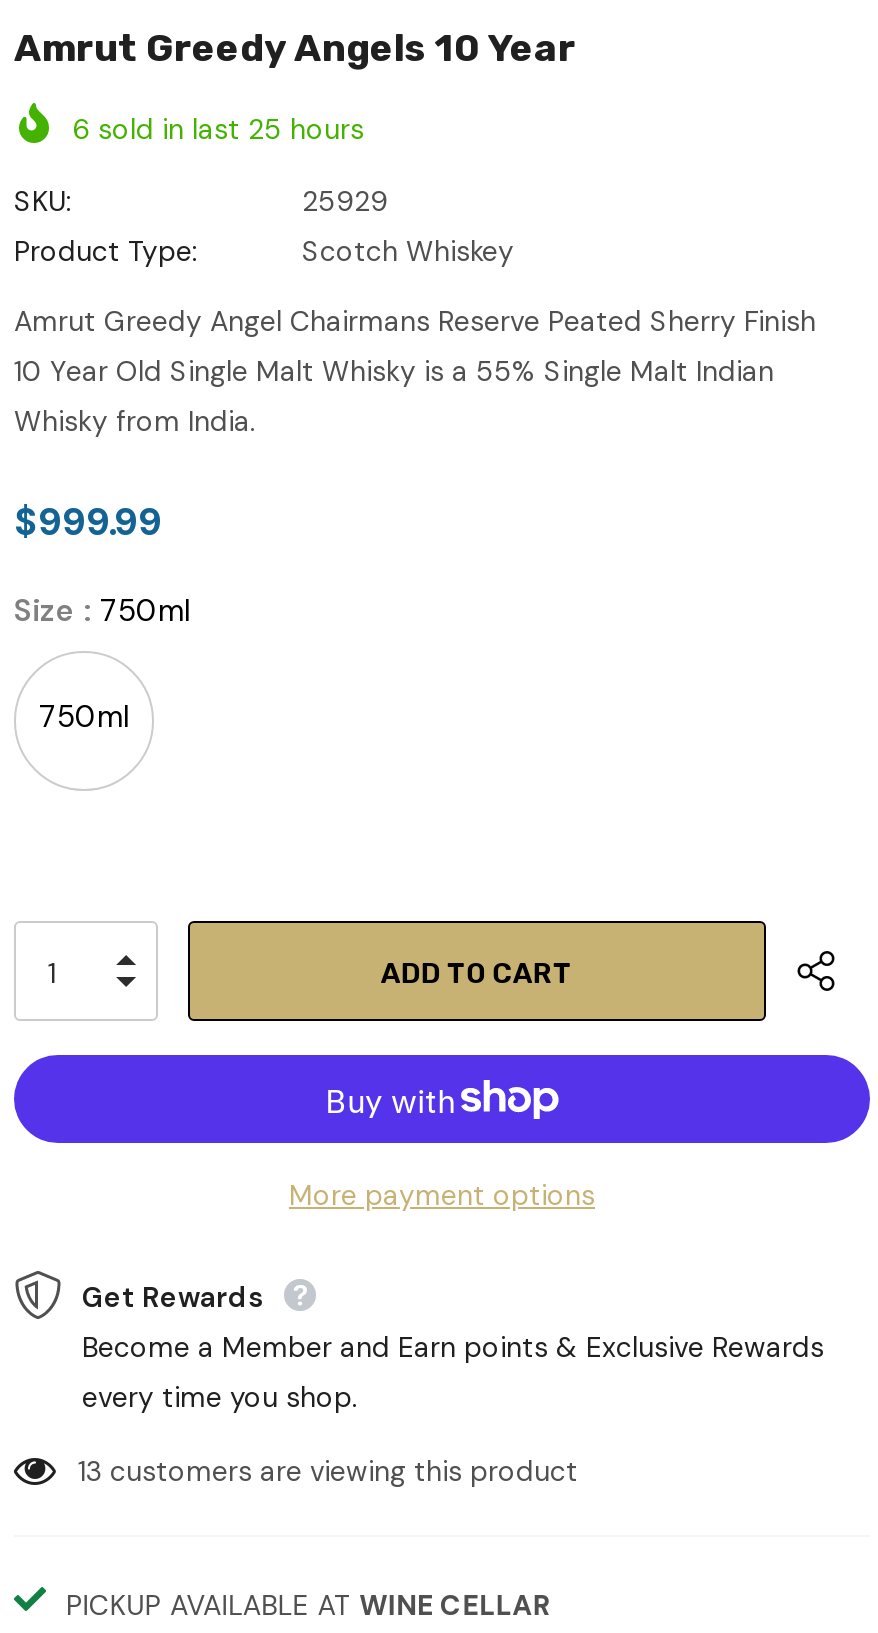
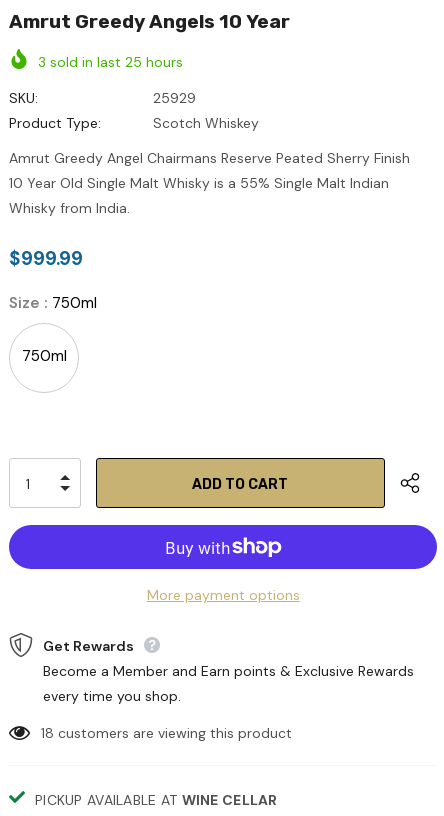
- 6 sold in last 25 hours
+ 3 sold in last 25 hours

- 13 customers are viewing this product
+ 18 customers are viewing this product
